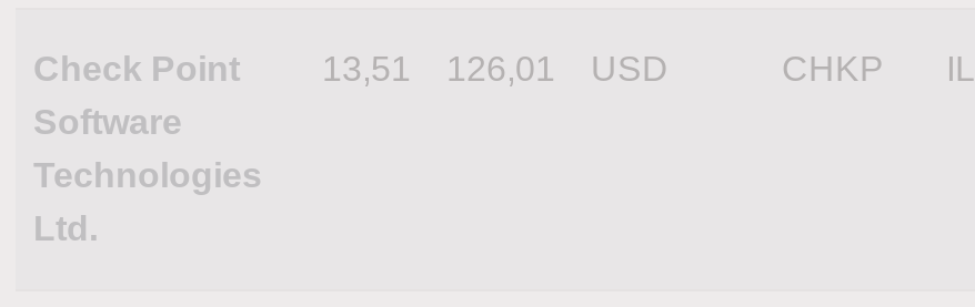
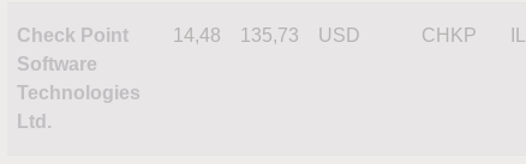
- 13,51
+ 14,48

- 126,01
+ 135,73
